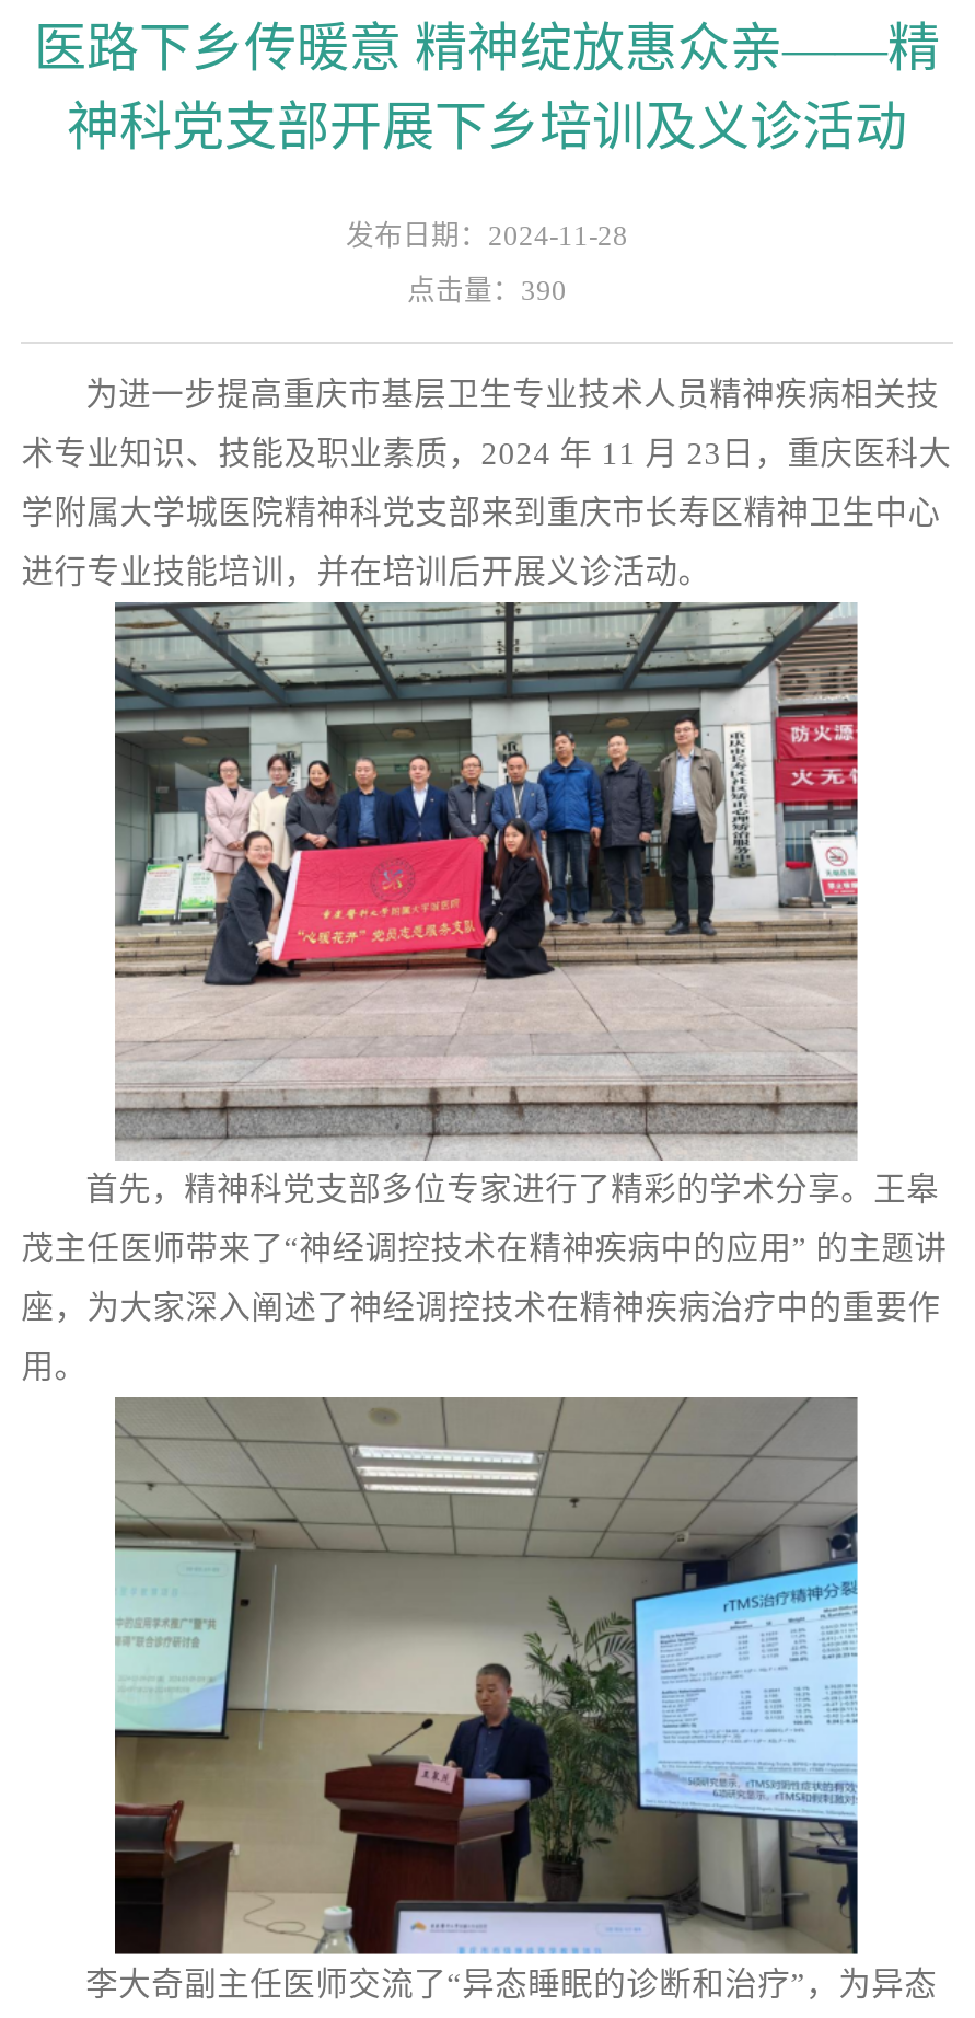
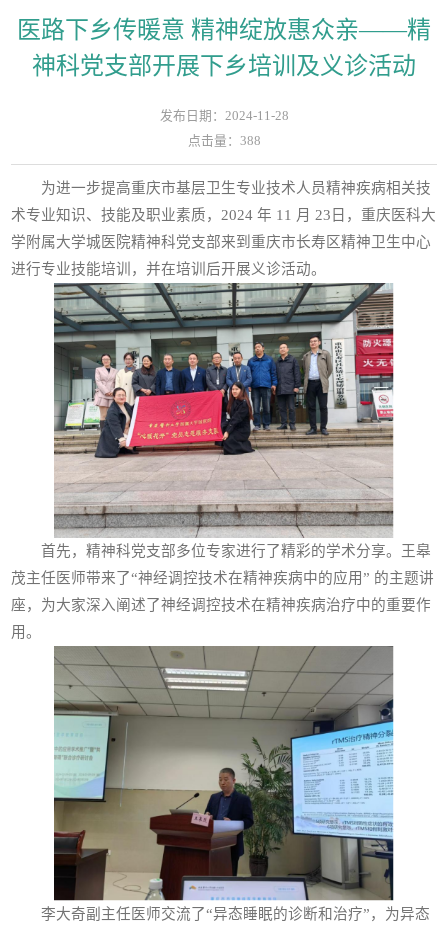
- 点击量：390
+ 点击量：388
